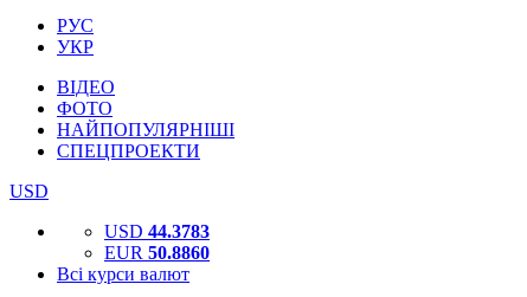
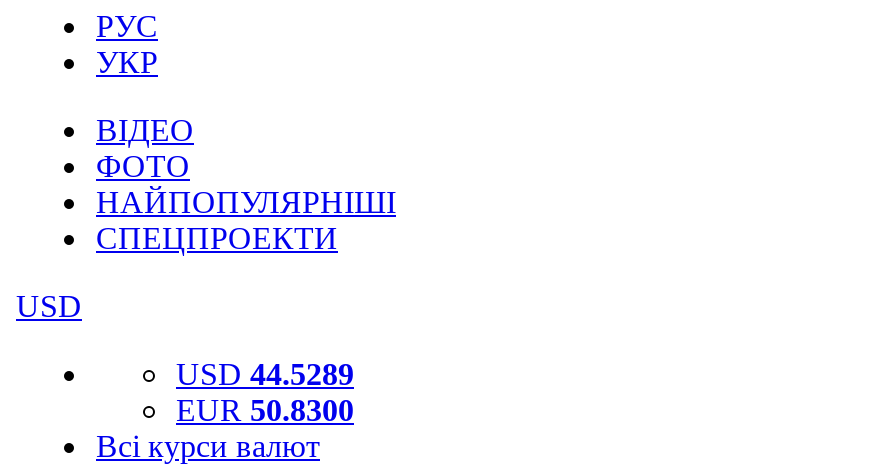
- USD 44.3783
+ USD 44.5289

- EUR 50.8860
+ EUR 50.8300
